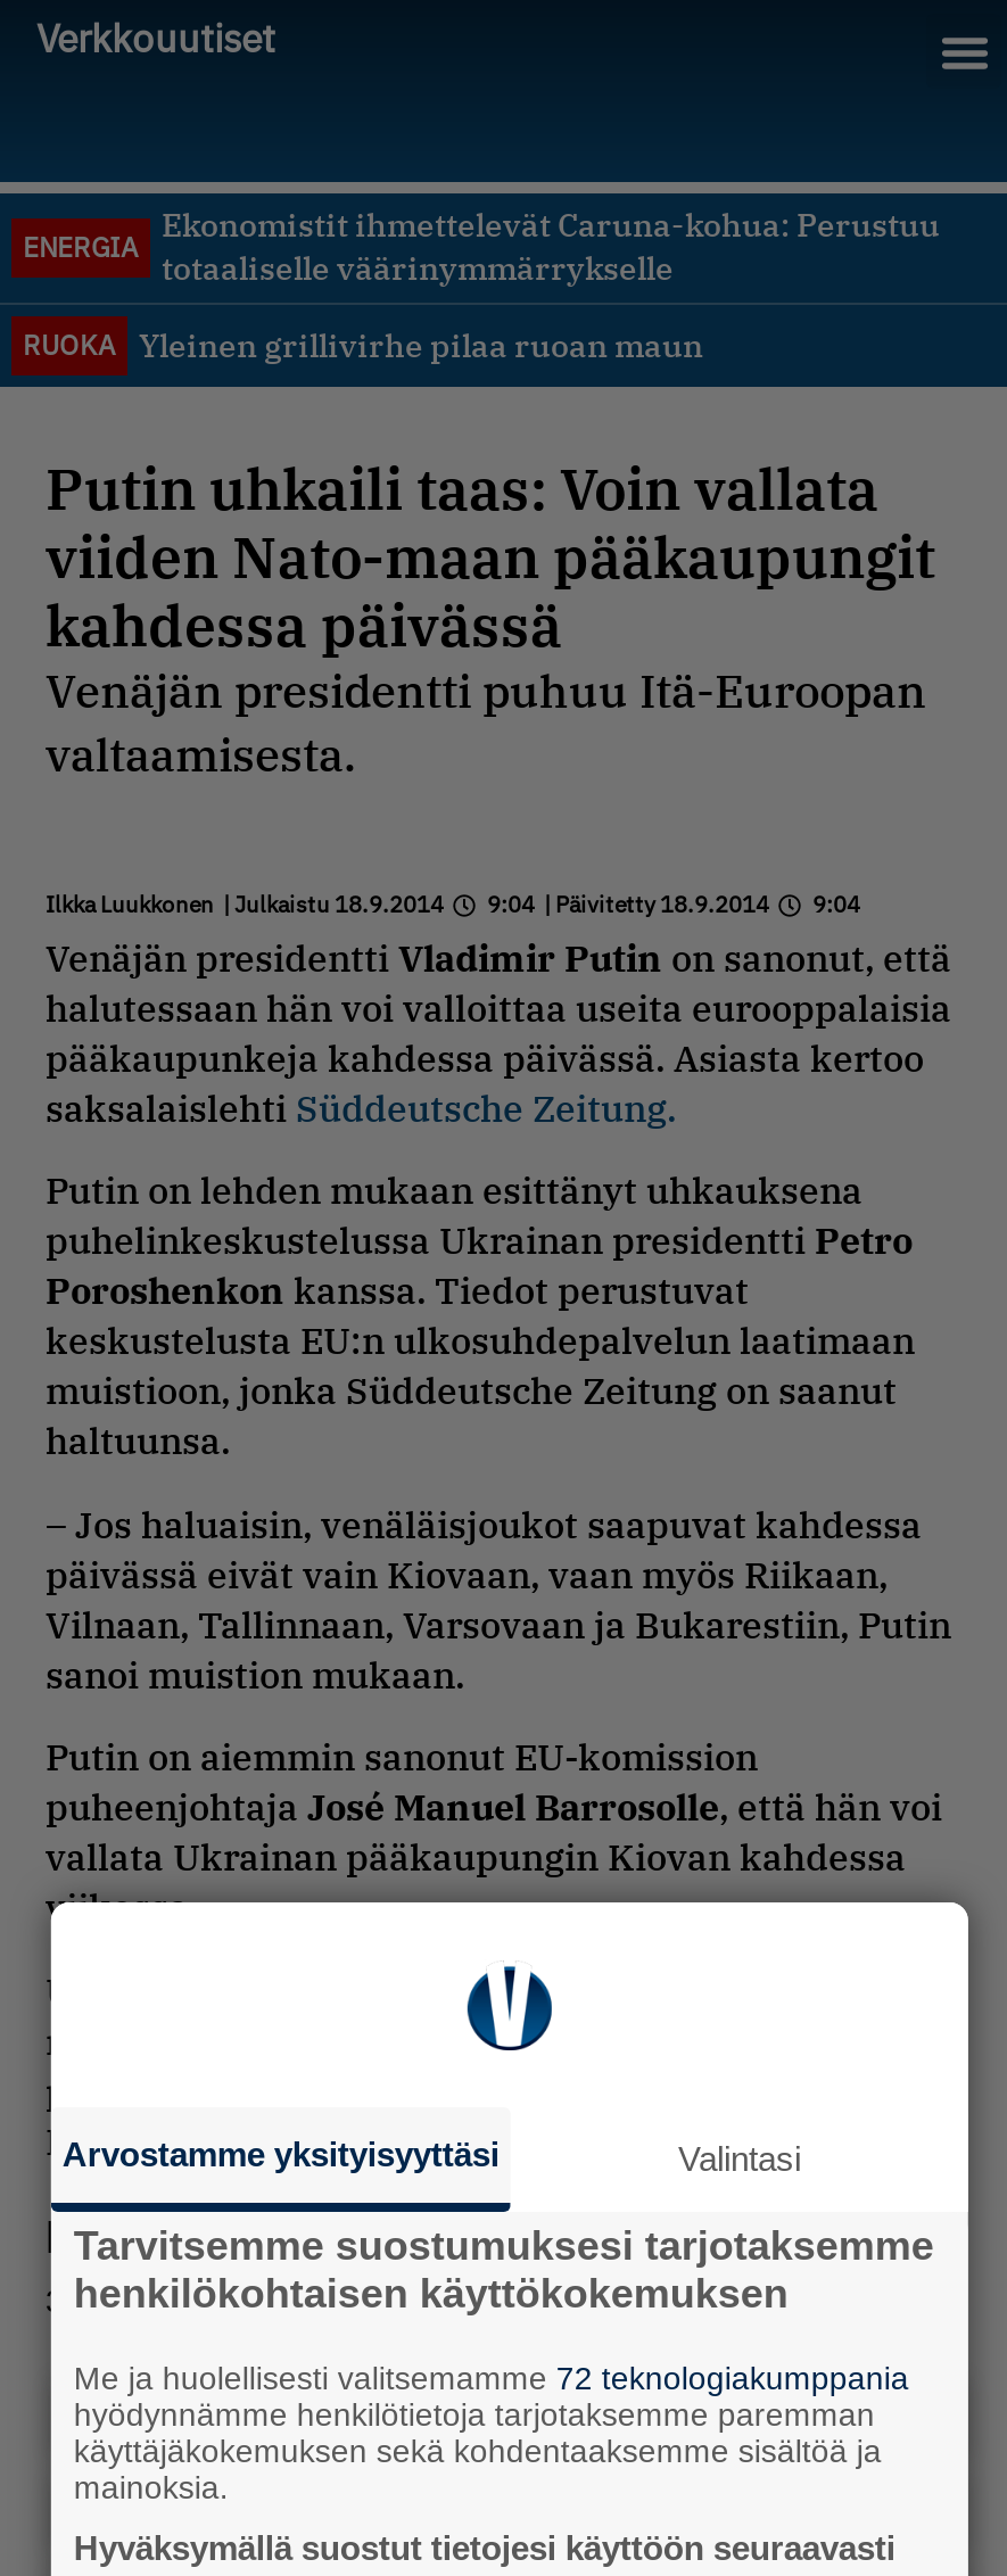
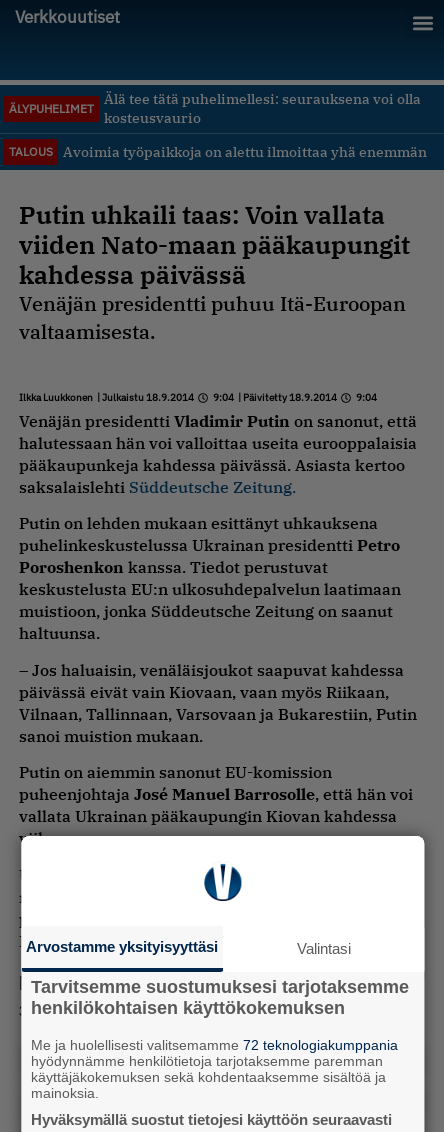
- Ekonomistit ihmettelevät Caruna-kohua: Perustuu
- totaaliselle väärinymmärrykselle
+ Älä tee tätä puhelimellesi: seurauksena voi olla
+ kosteusvaurio

- ENERGIA
+ ÄLYPUHELIMET

- RUOKA
- Yleinen grillivirhe pilaa ruoan maun
+ TALOUS
+ Avoimia työpaikkoja on alettu ilmoittaa yhä enemmän
